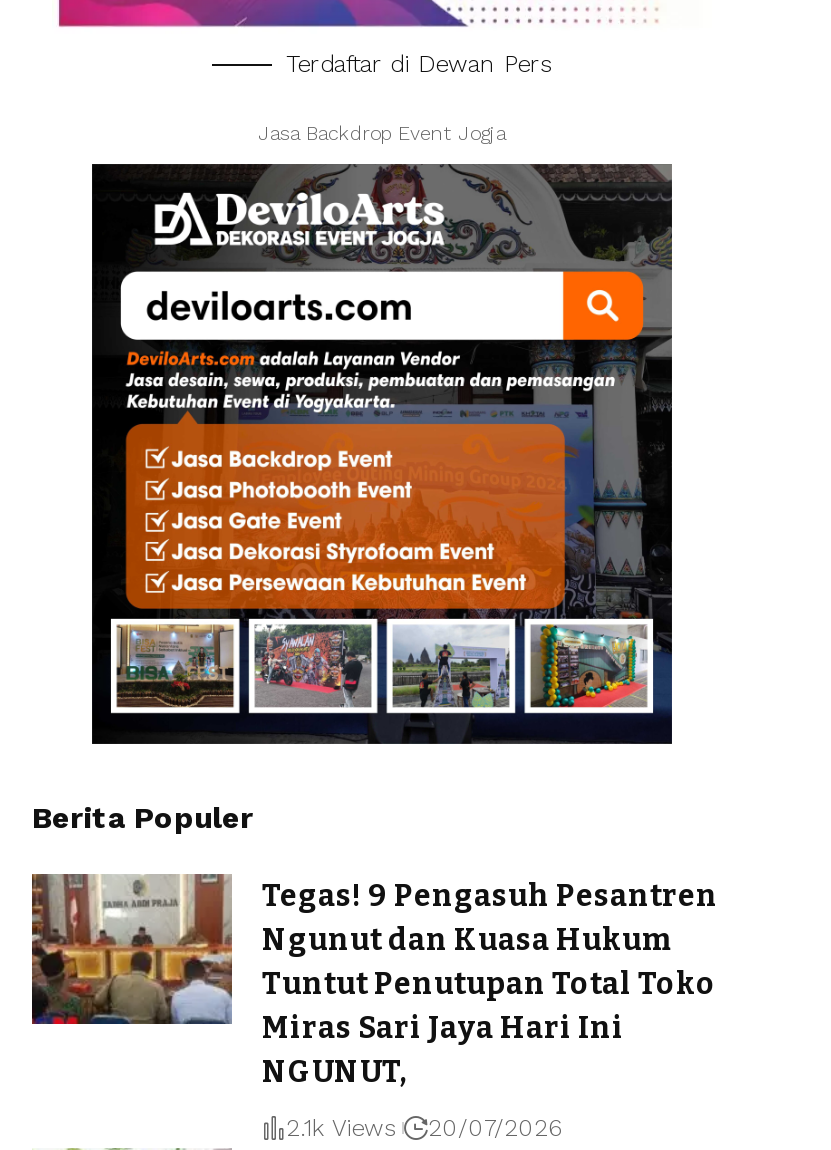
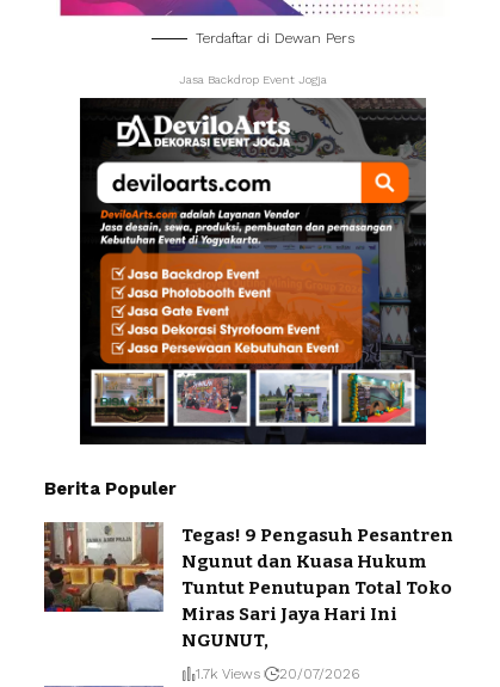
- 2.1k Views 20/07/2026
+ 1.7k Views 20/07/2026
